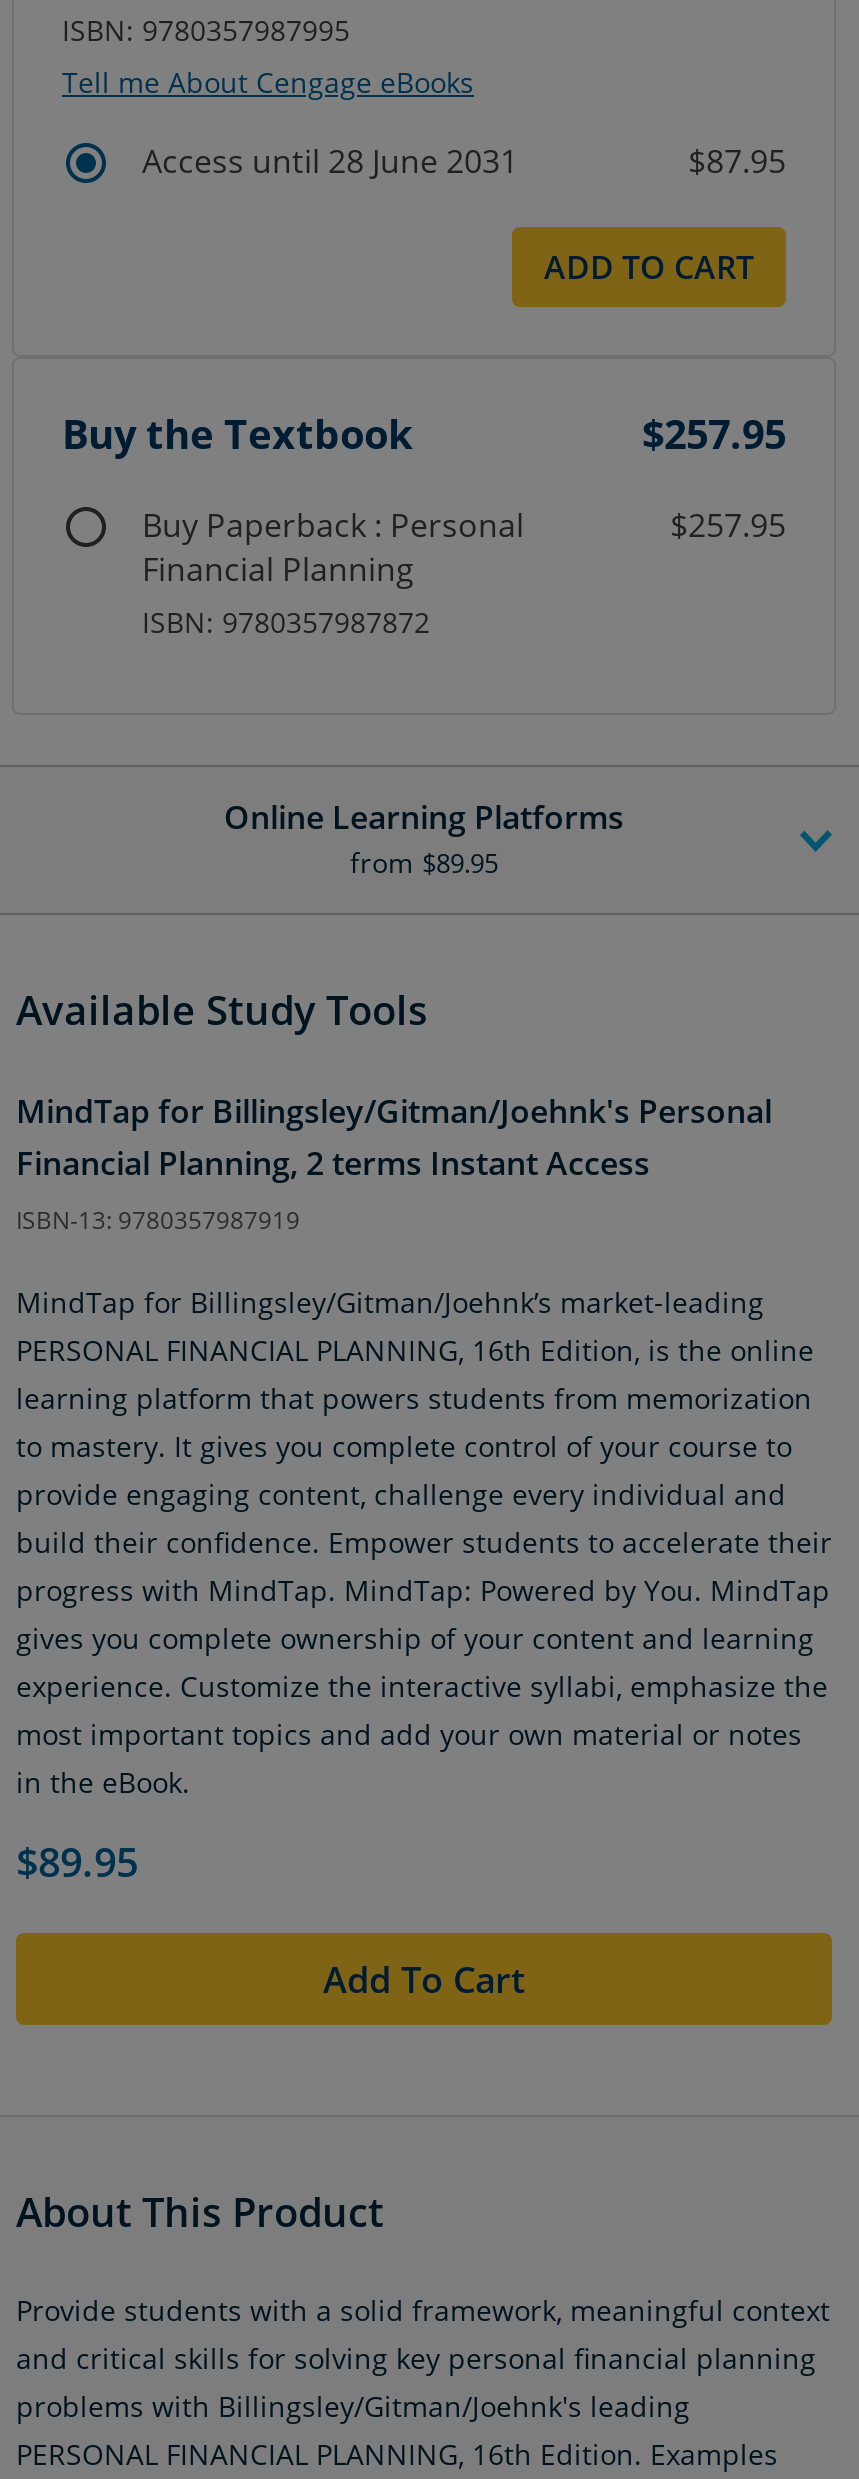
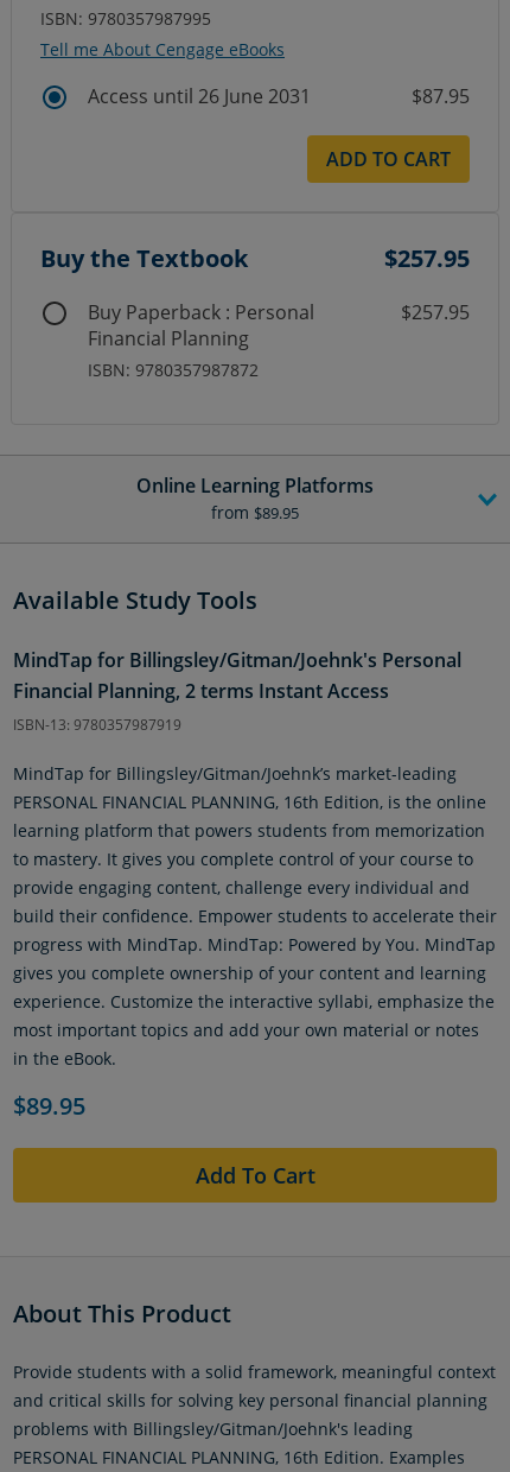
- Access until 28 June 2031
+ Access until 26 June 2031
